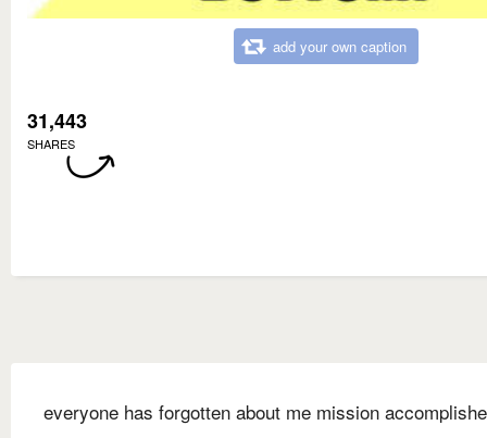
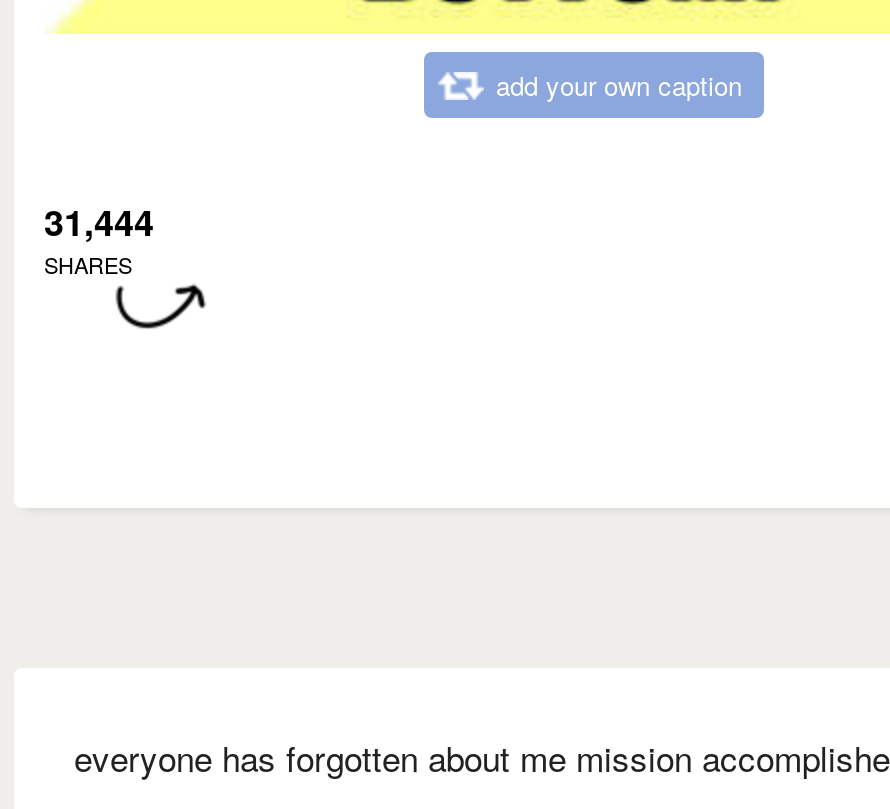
- 31,443
+ 31,444
